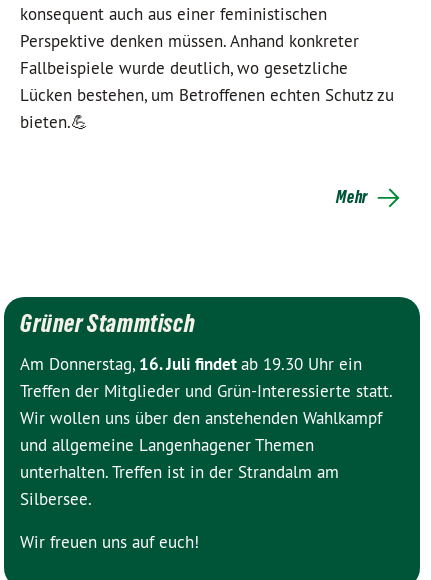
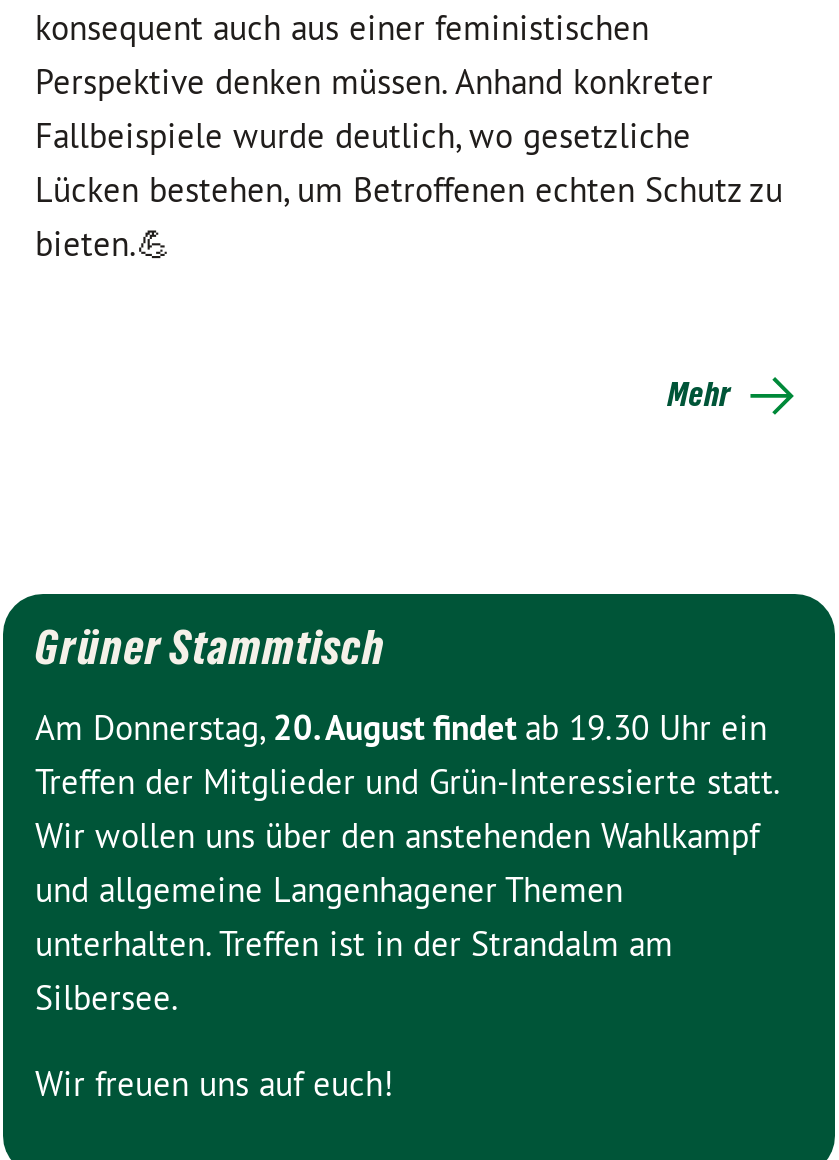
- Am Donnerstag, 16. Juli findet ab 19.30 Uhr ein
+ Am Donnerstag, 20. August findet ab 19.30 Uhr ein
